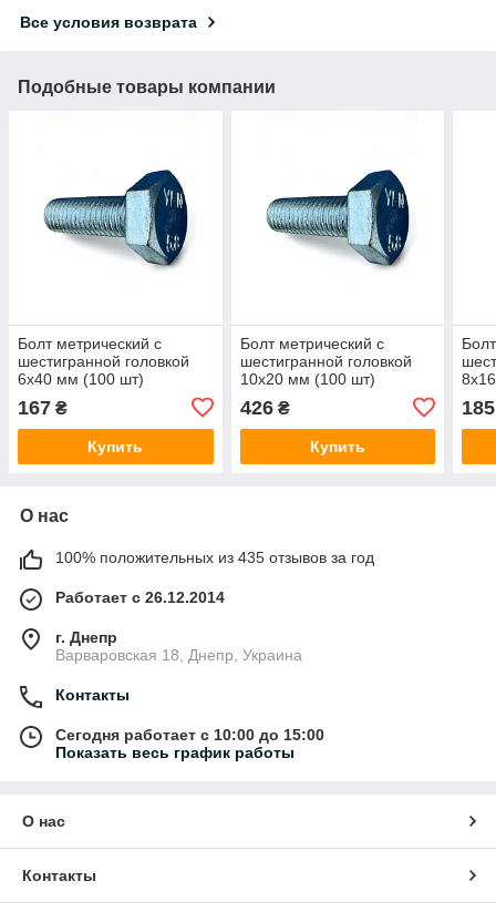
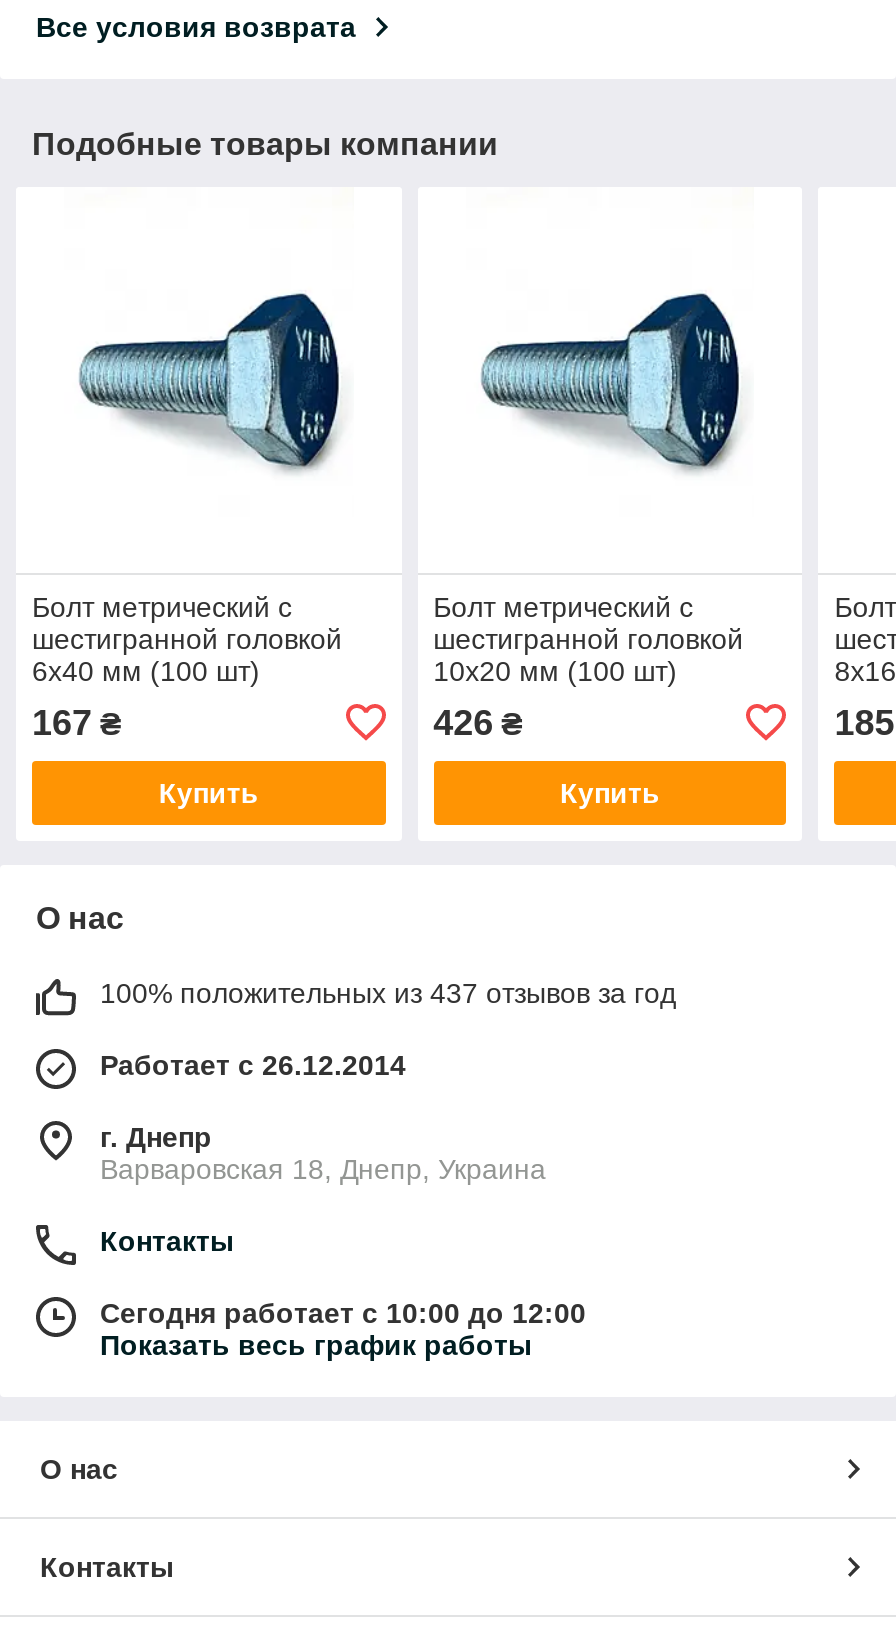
- 100% положительных из 435 отзывов за год
+ 100% положительных из 437 отзывов за год

- Сегодня работает с 10:00 до 15:00
+ Сегодня работает с 10:00 до 12:00
